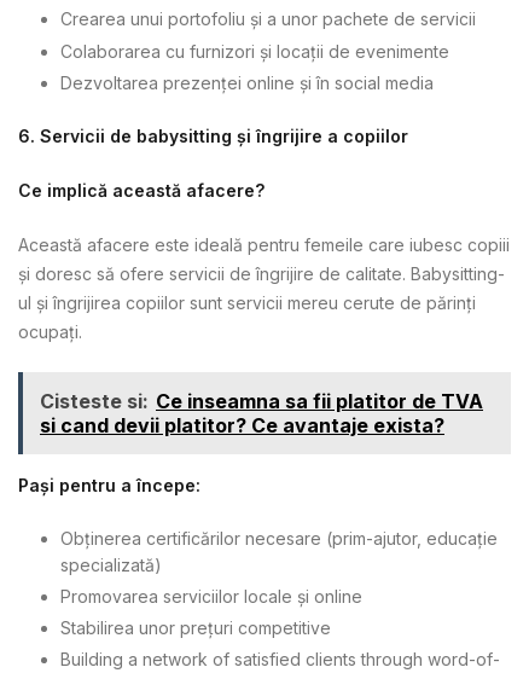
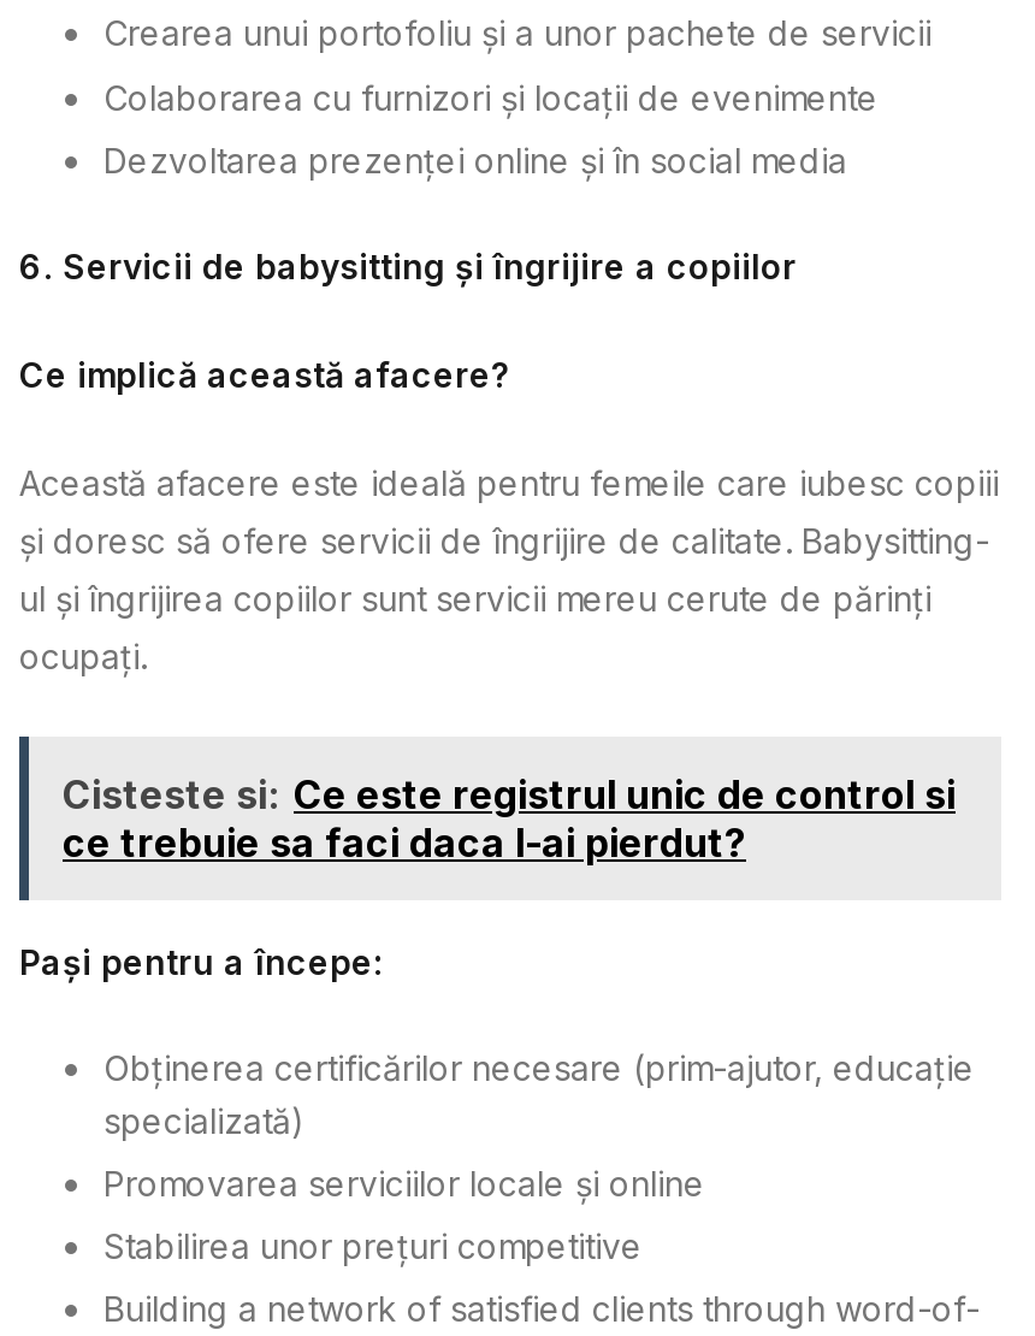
- Cisteste si: Ce inseamna sa fii platitor de TVA
- si cand devii platitor? Ce avantaje exista?
+ Cisteste si: Ce este registrul unic de control si
+ ce trebuie sa faci daca l-ai pierdut?
